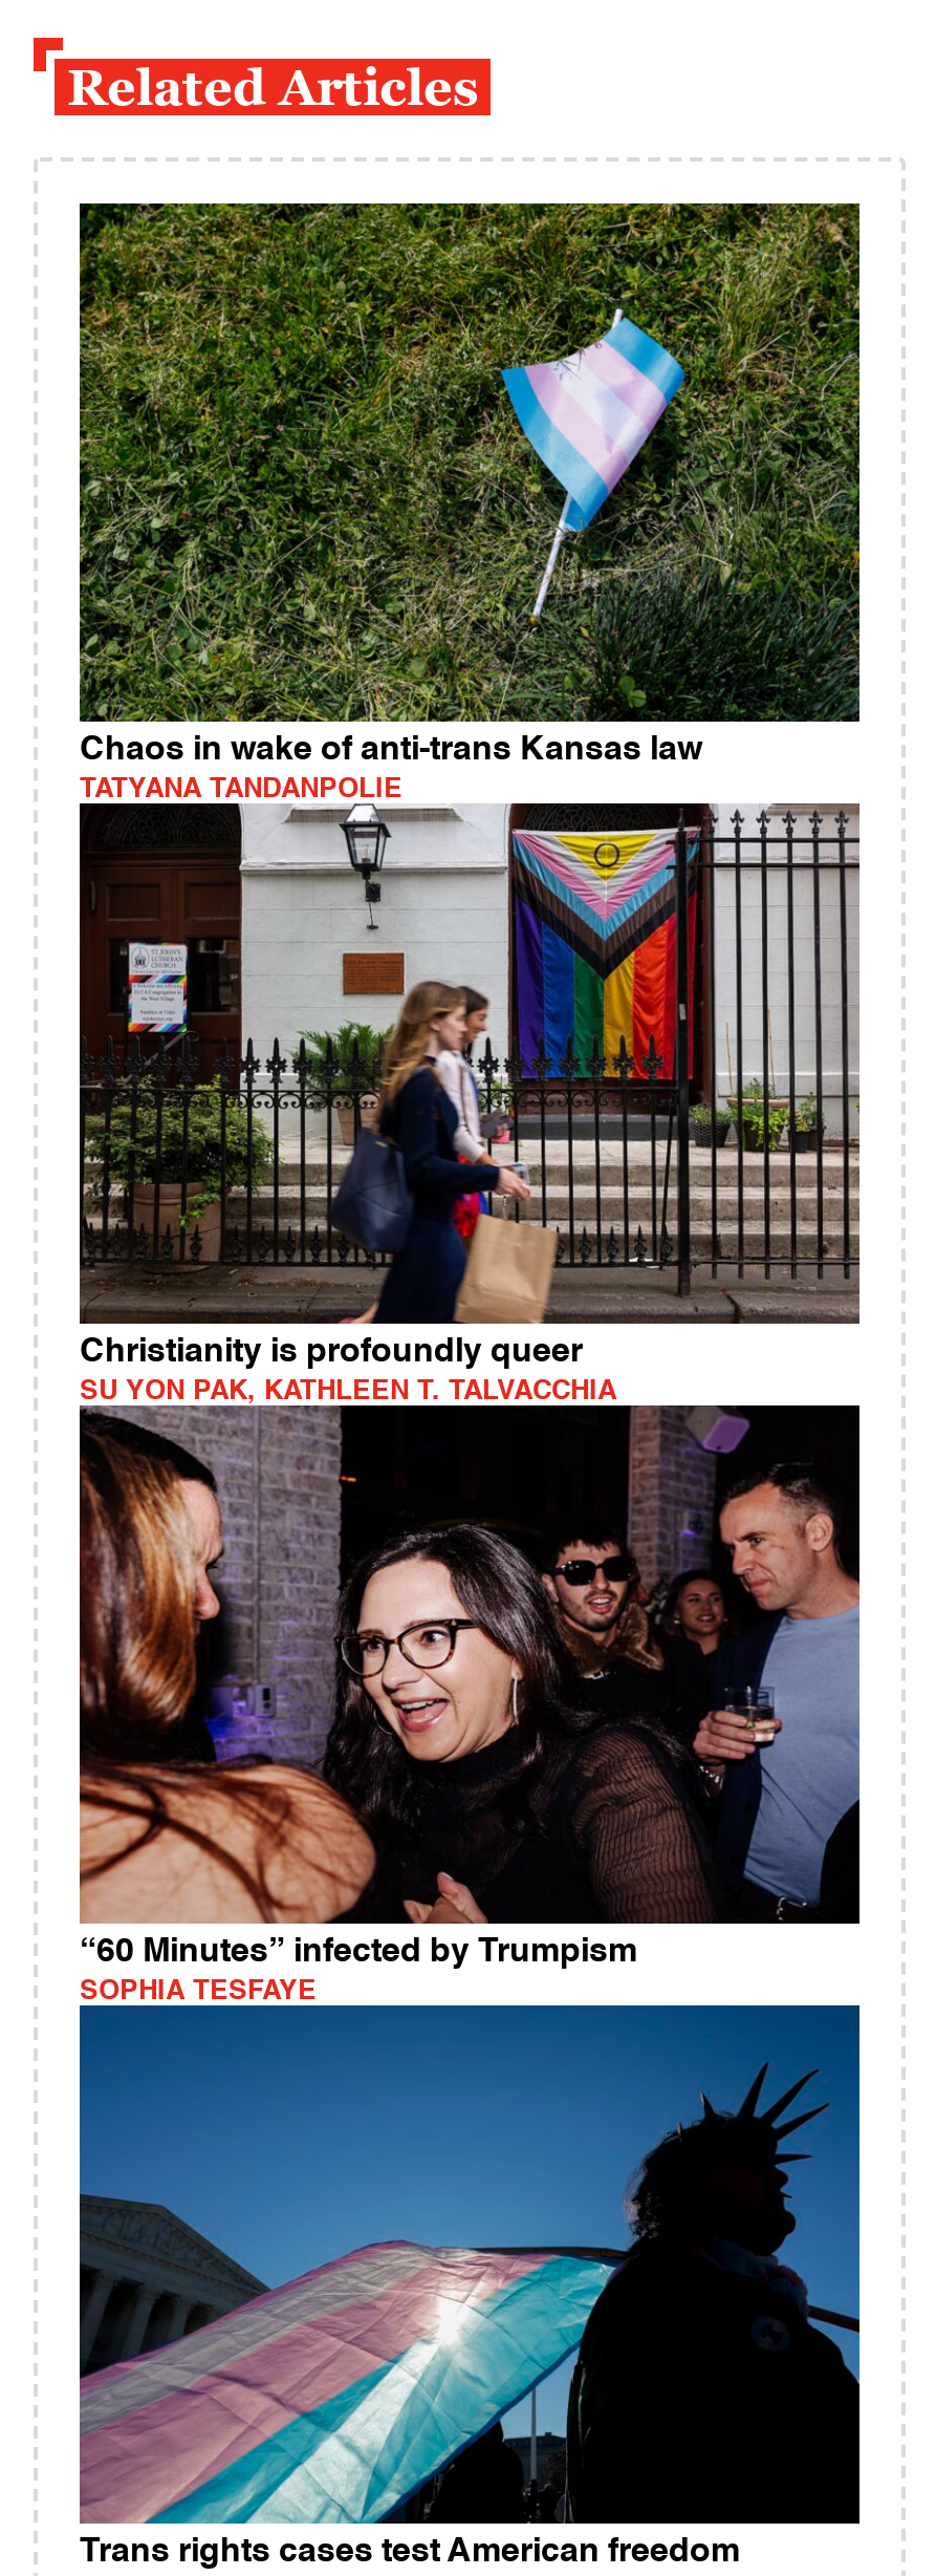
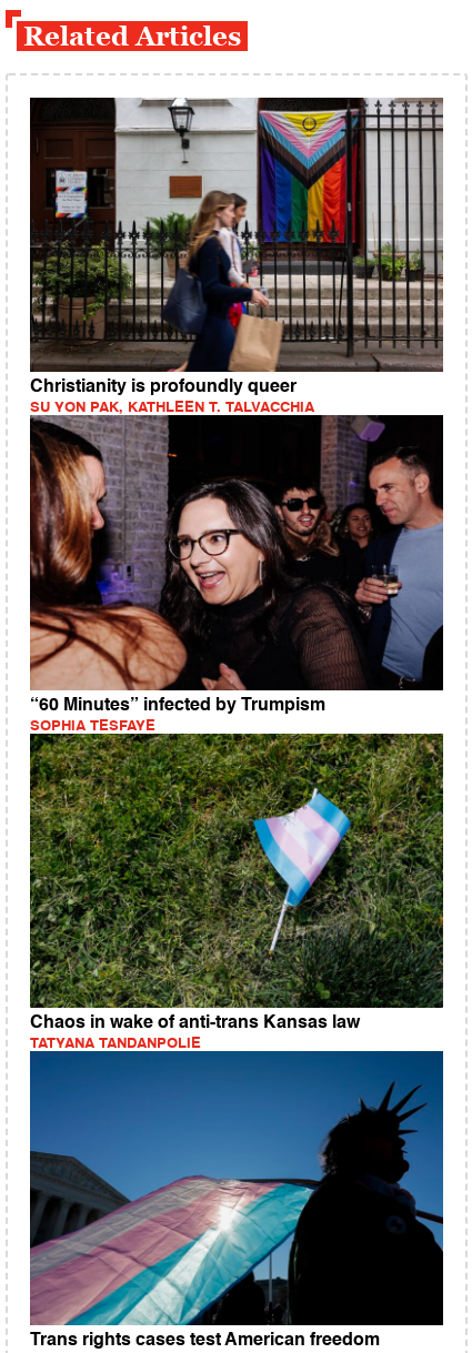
moved down: [image] | Chaos in wake of anti-trans Kansas law | TATYANA TANDANPOLIE

moved up: [image] | Christianity is profoundly queer | SU YON PAK, KATHLEEN T. TALVACCHIA | “60 Minutes” infected by Trumpism | SOPHIA TESFAYE
